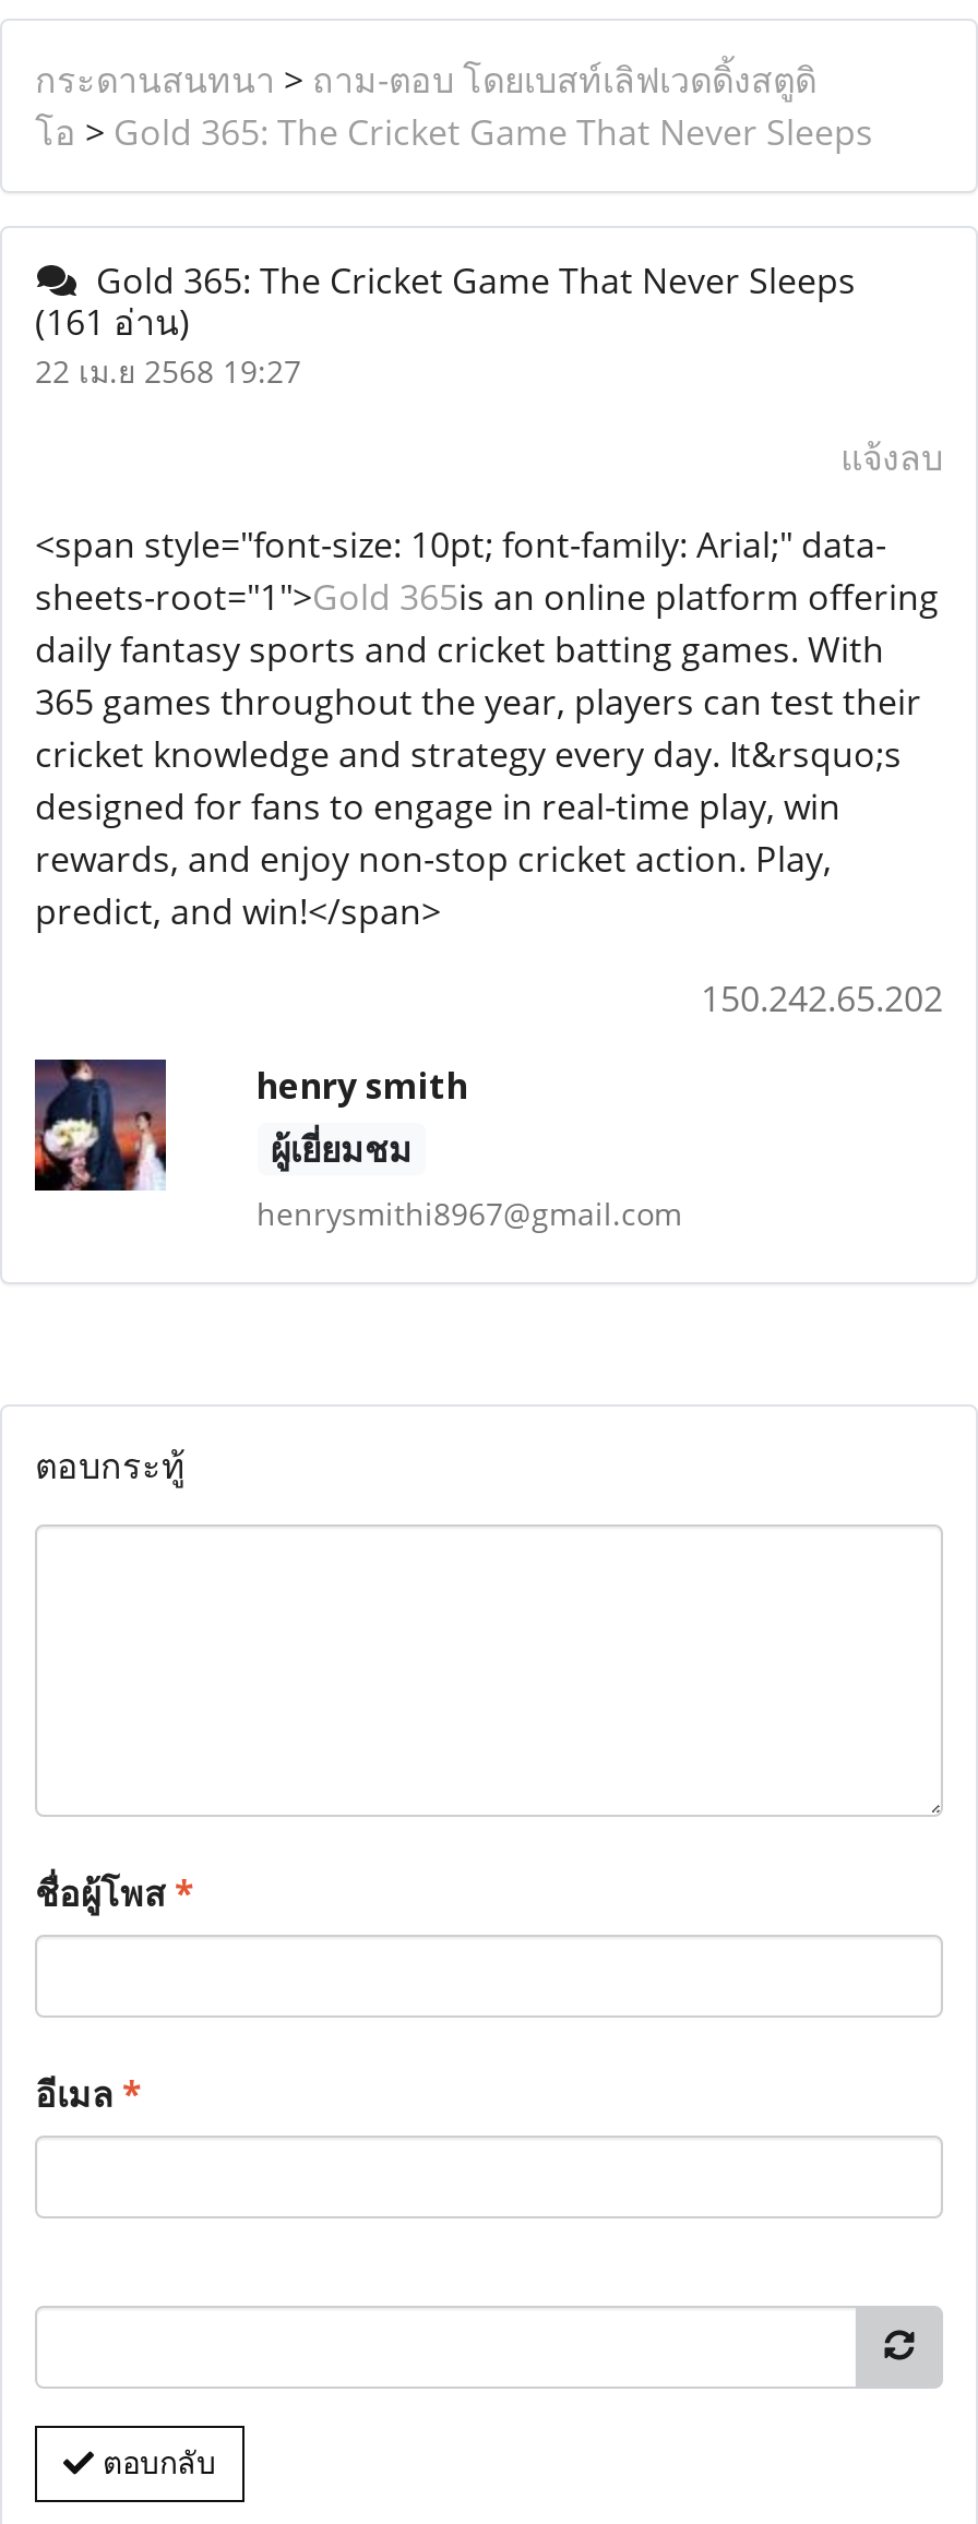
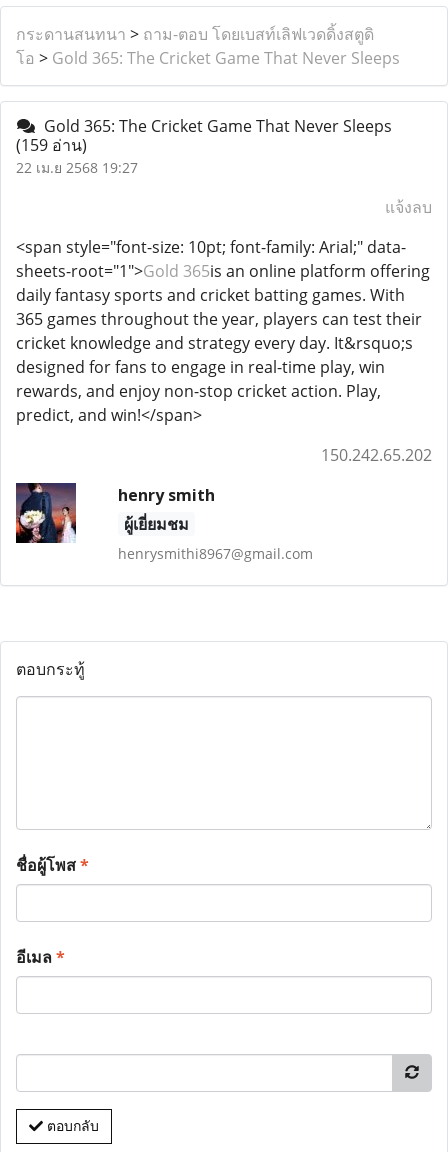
- (161 อ่าน)
+ (159 อ่าน)
